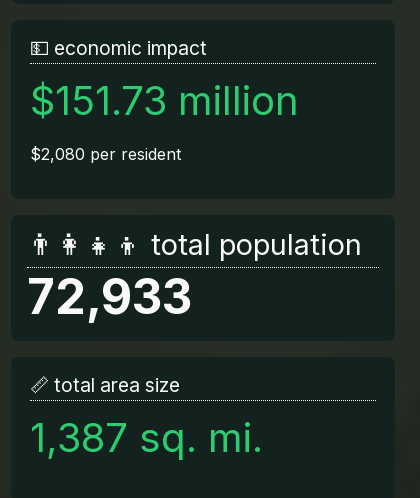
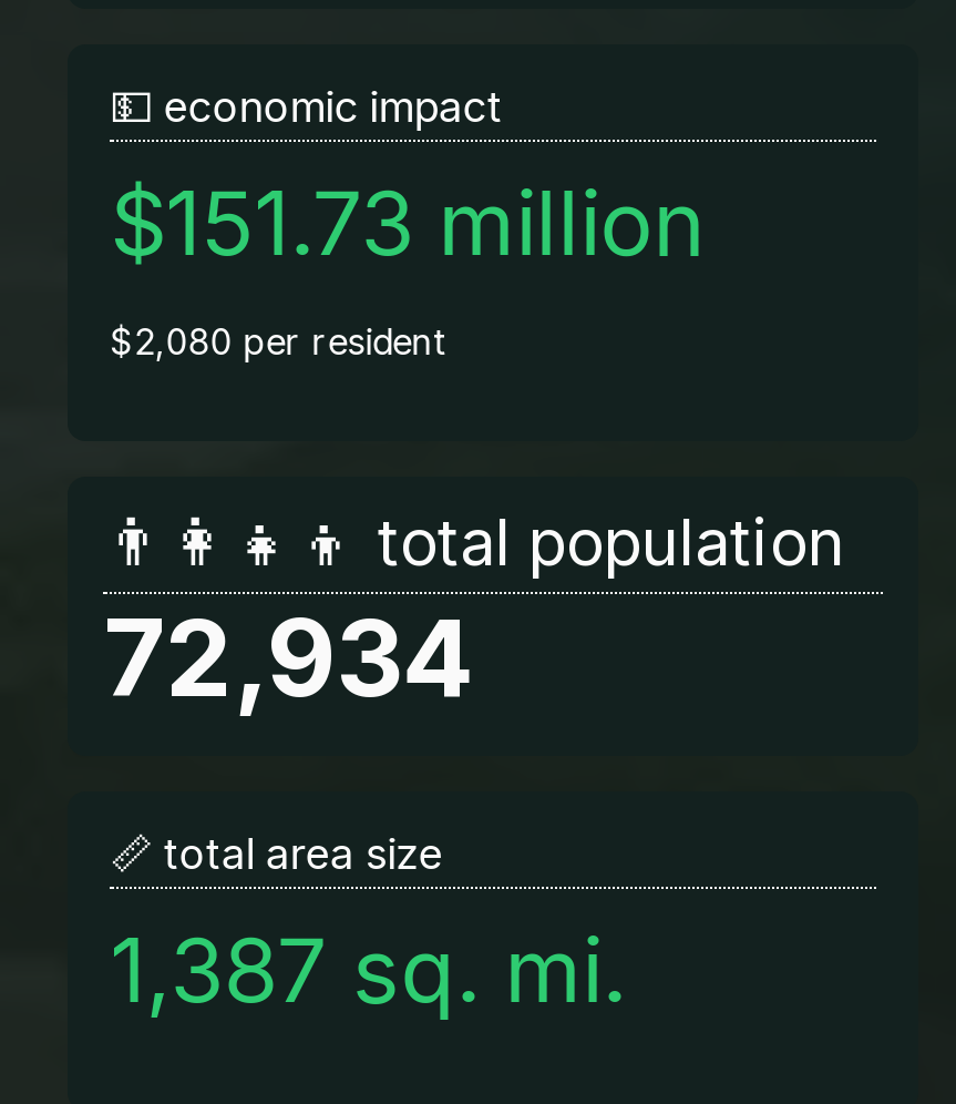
- 72,933
+ 72,934
